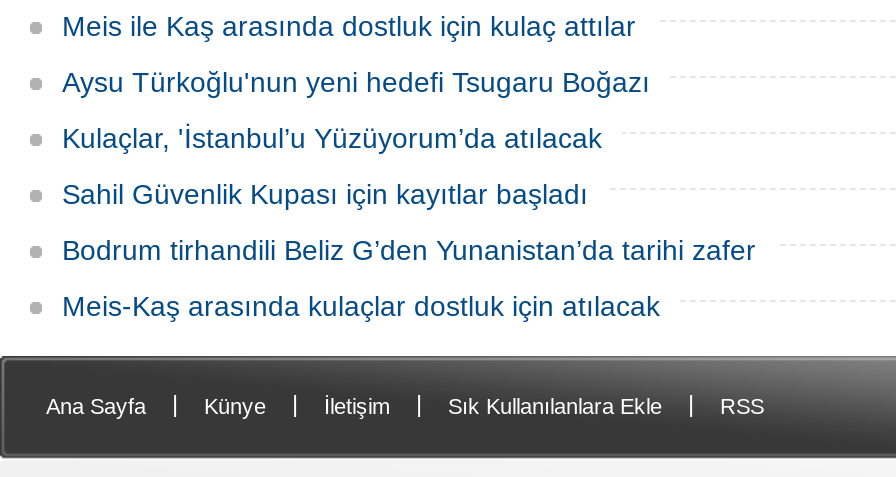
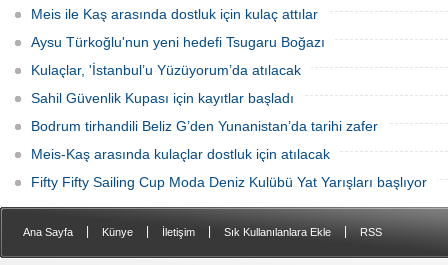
+ Fifty Fifty Sailing Cup Moda Deniz Kulübü Yat Yarışları başlıyor
